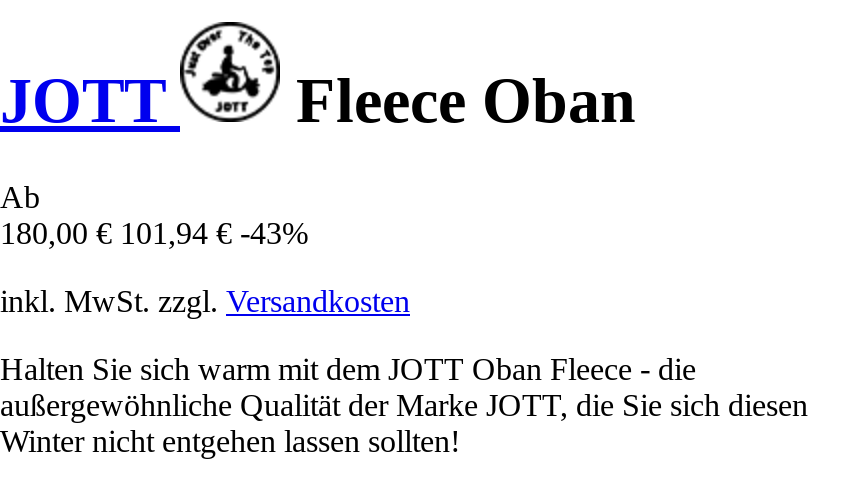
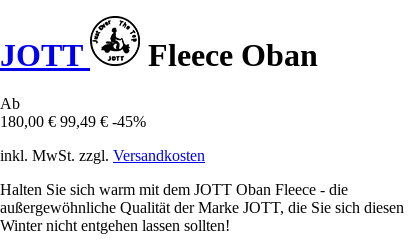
- 180,00 € 101,94 € -43%
+ 180,00 € 99,49 € -45%
